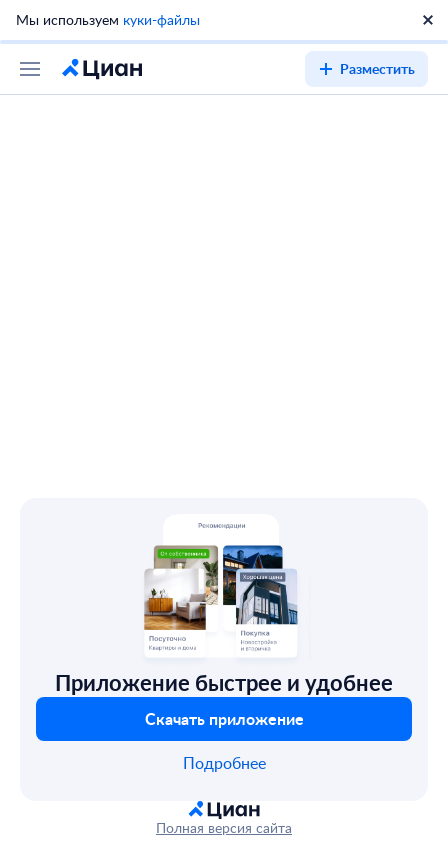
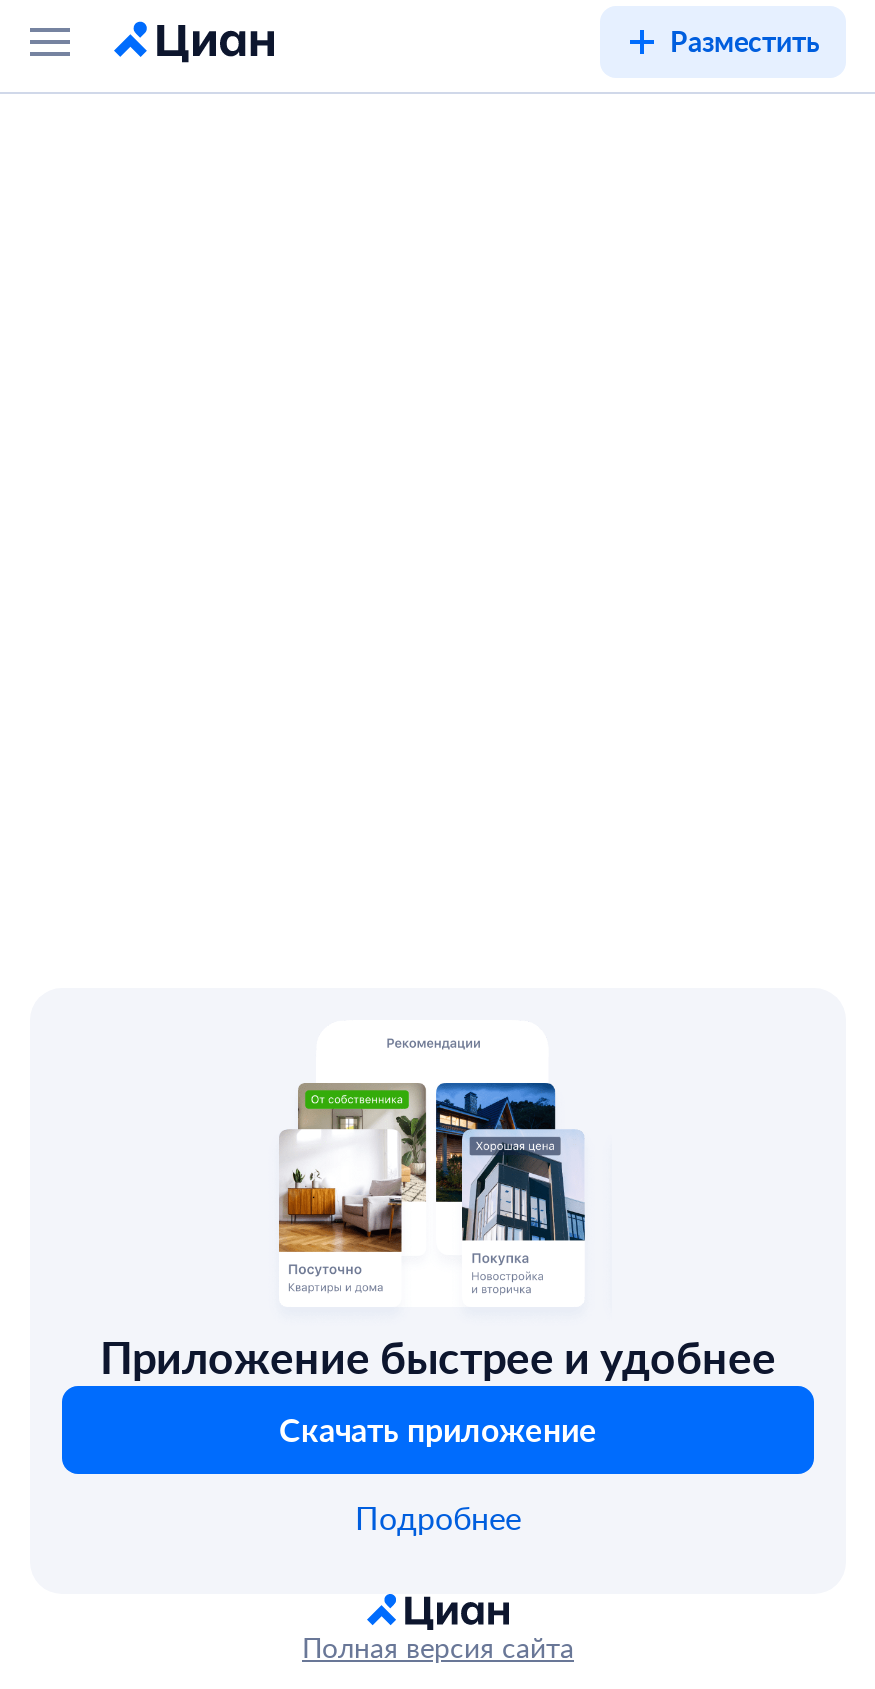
- Мы используем куки-файлы

moved up: Разместить
